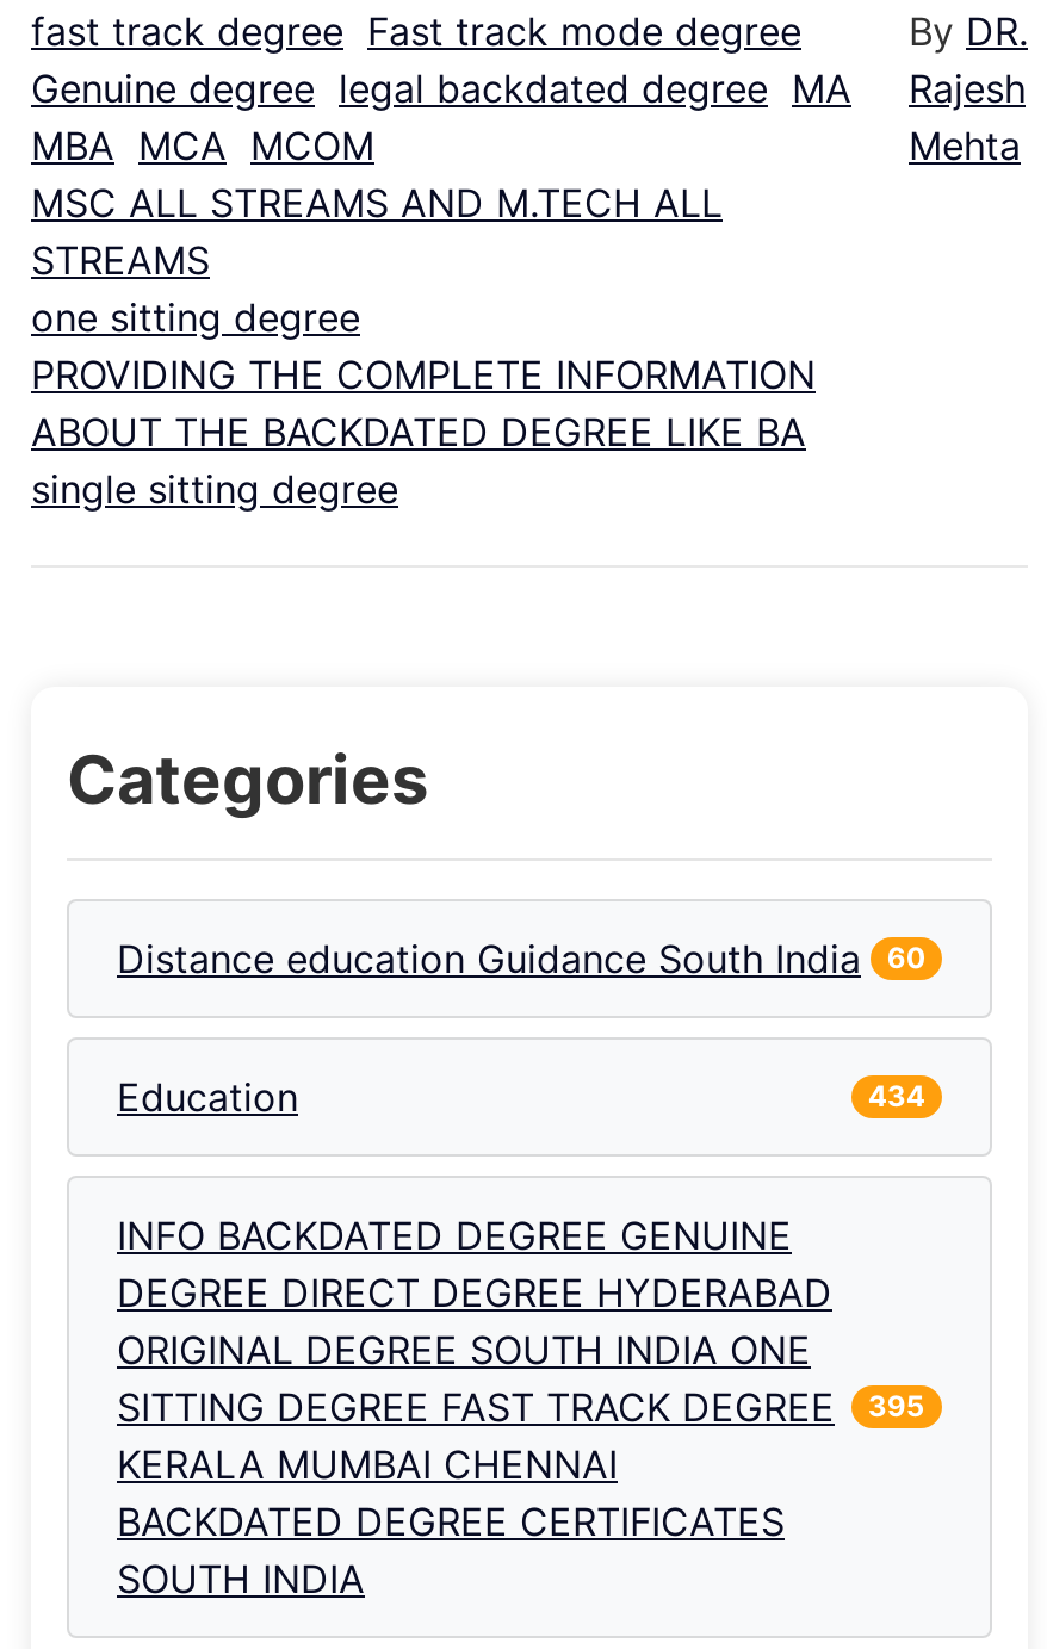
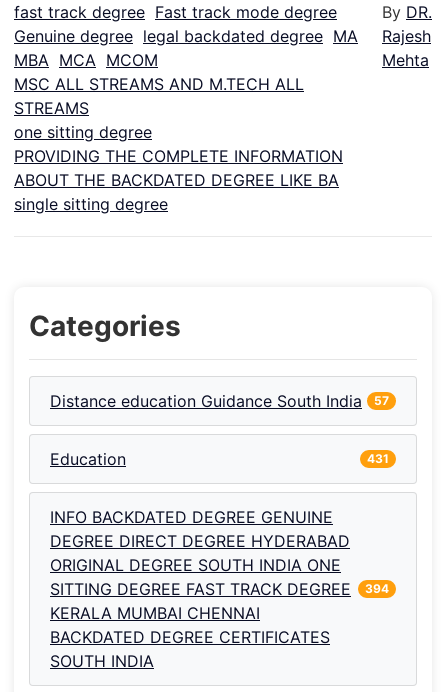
- Distance education Guidance South India 60
+ Distance education Guidance South India 57

- 434
+ 431

- SITTING DEGREE FAST TRACK DEGREE 395
+ SITTING DEGREE FAST TRACK DEGREE 394
